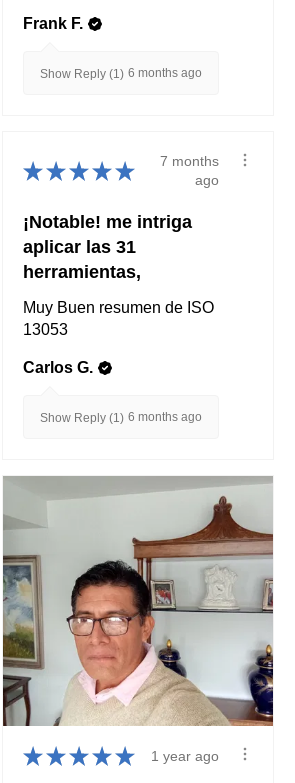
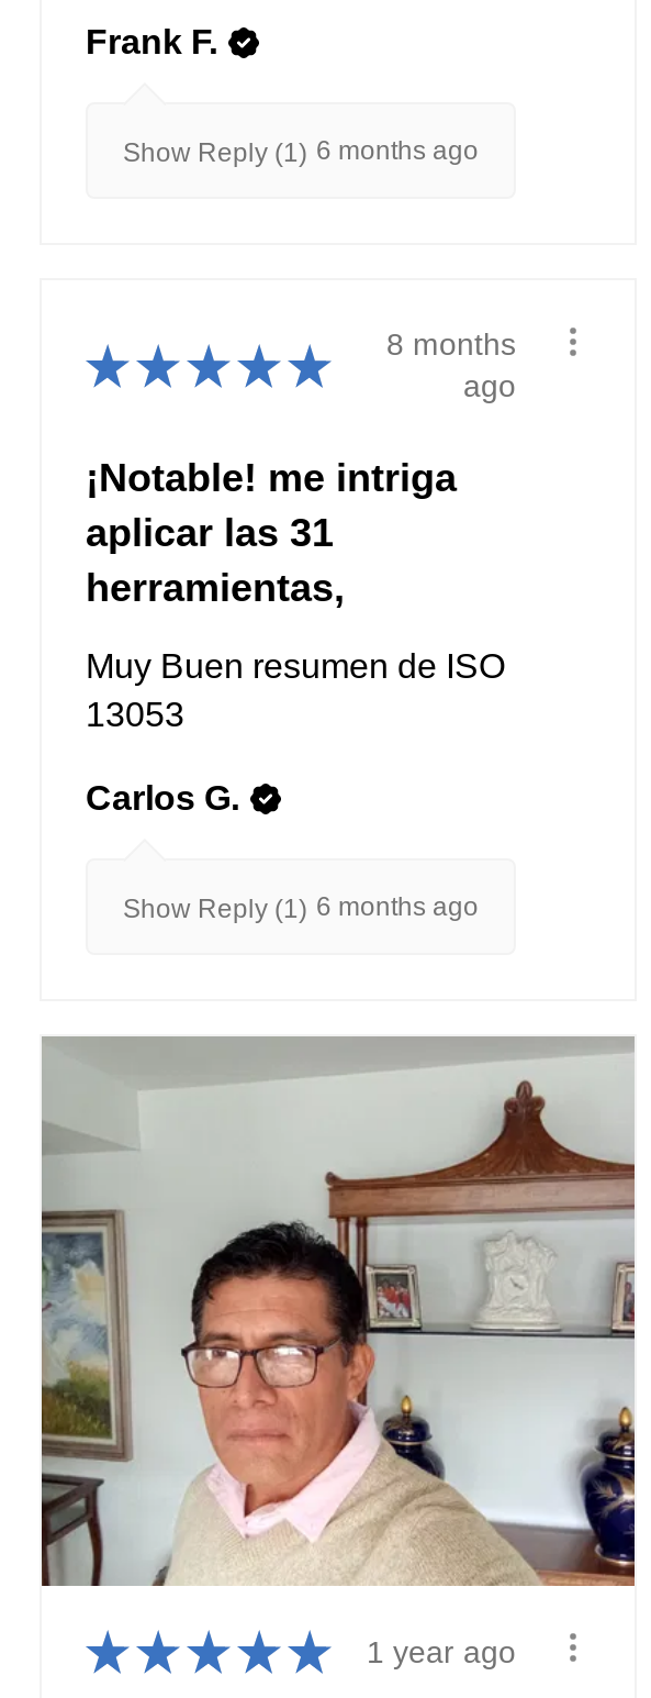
- 7 months
+ 8 months
